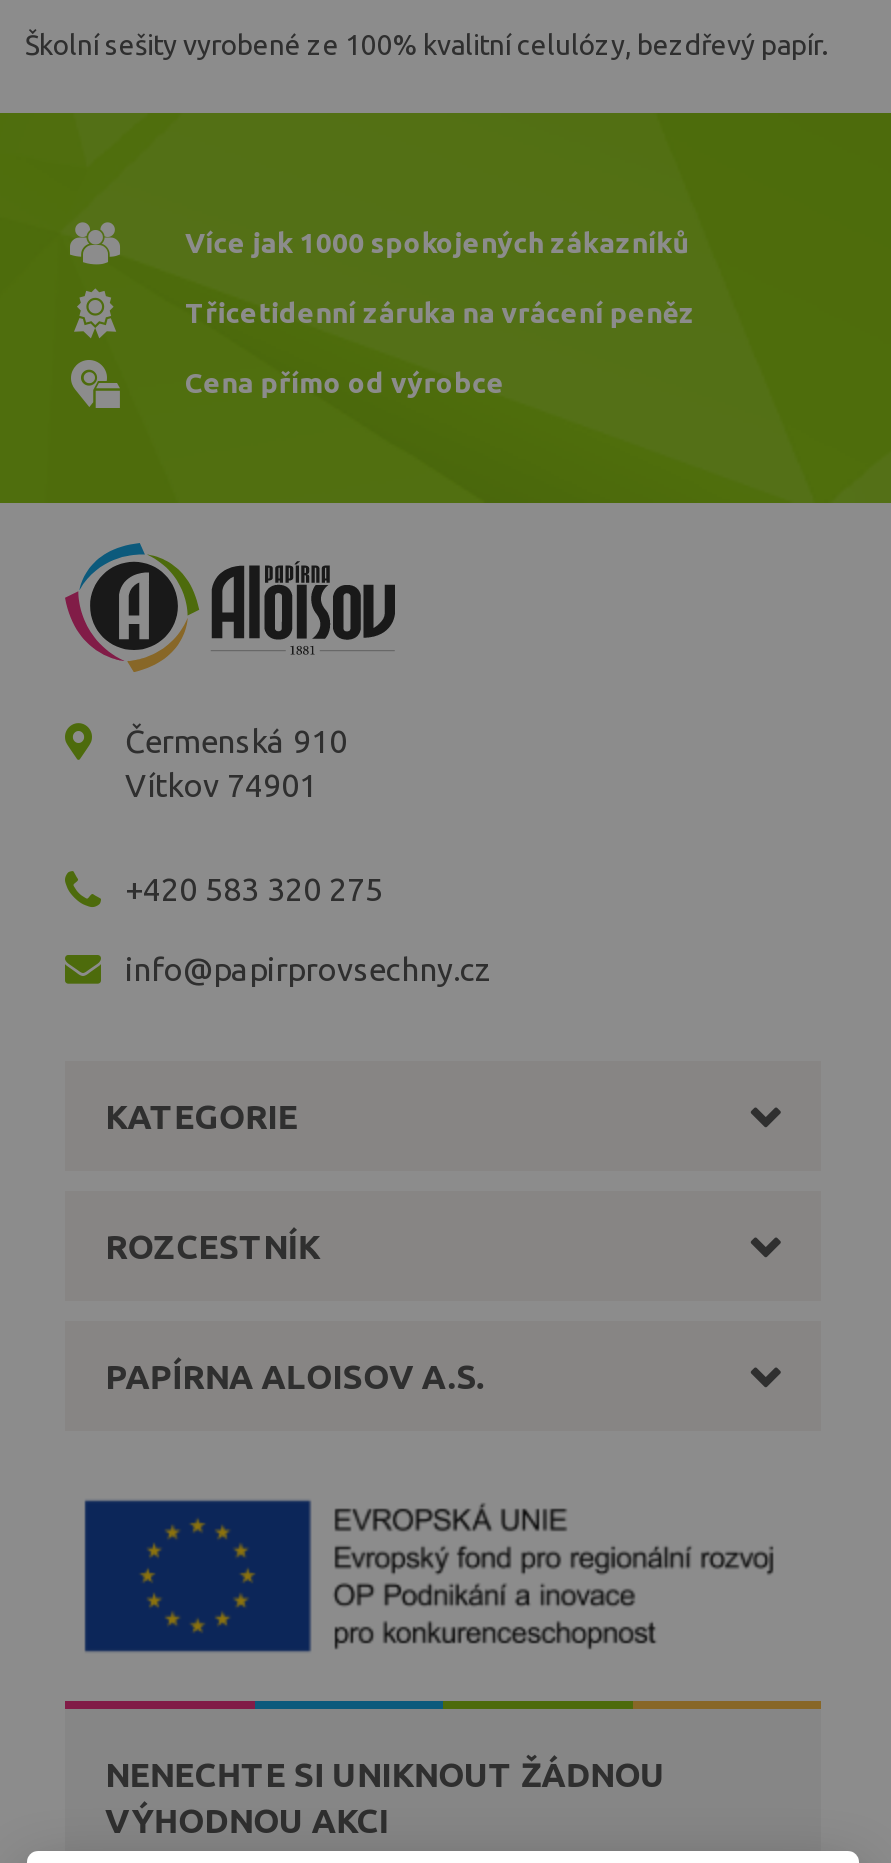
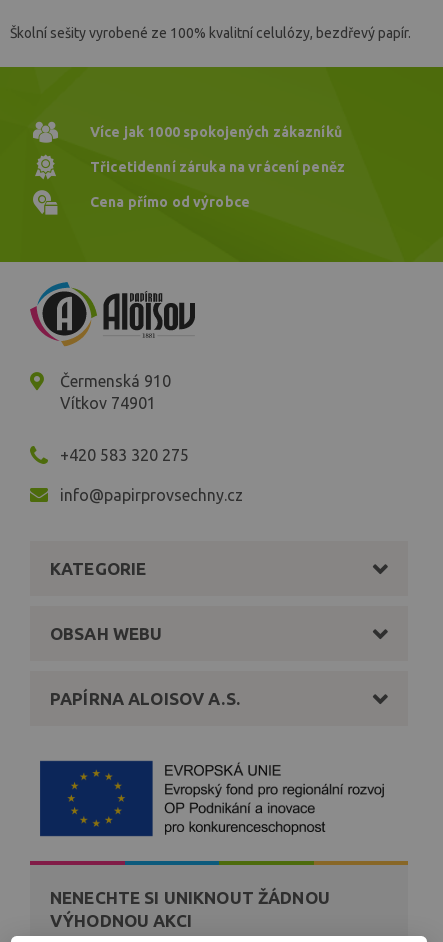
- ROZCESTNÍK
+ OBSAH WEBU
